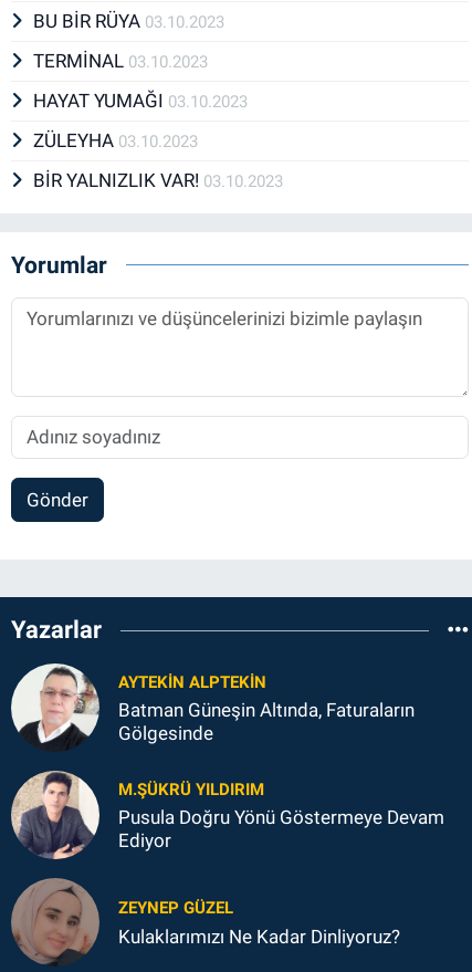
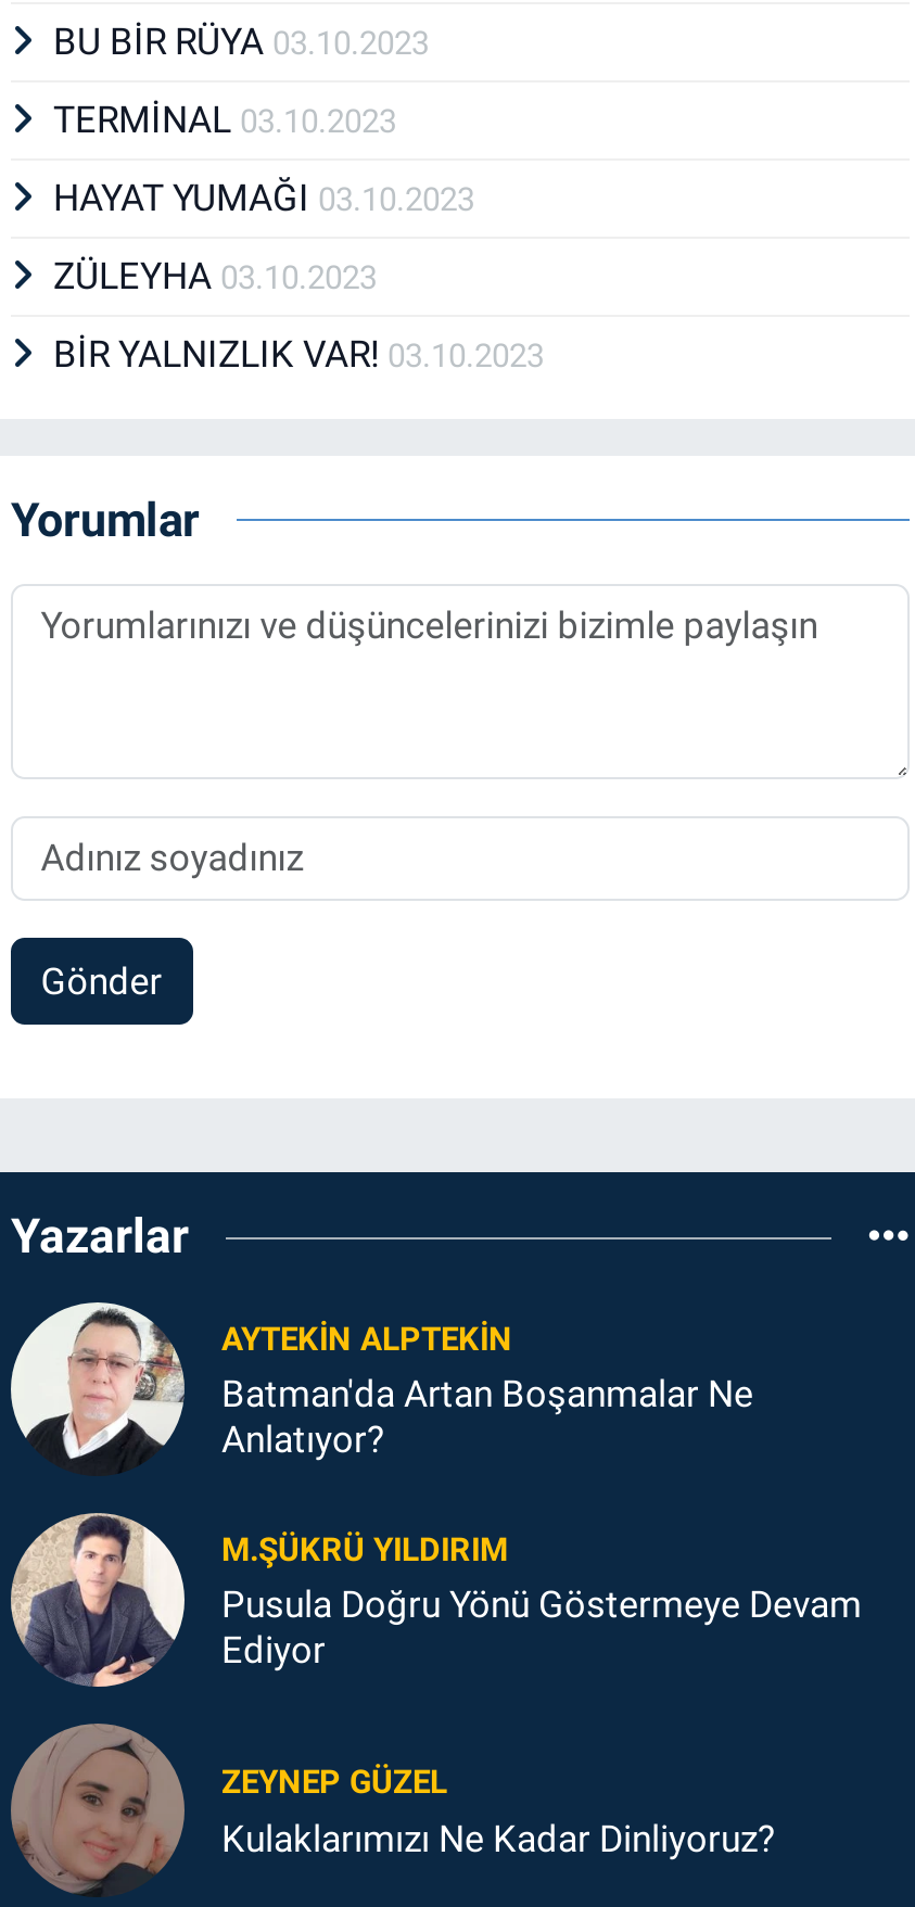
- Batman Güneşin Altında, Faturaların
- Gölgesinde
+ Batman'da Artan Boşanmalar Ne
+ Anlatıyor?
